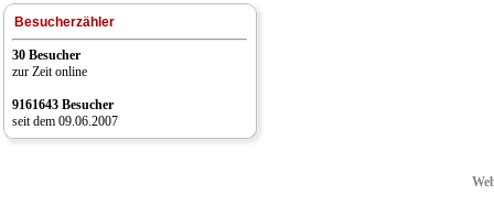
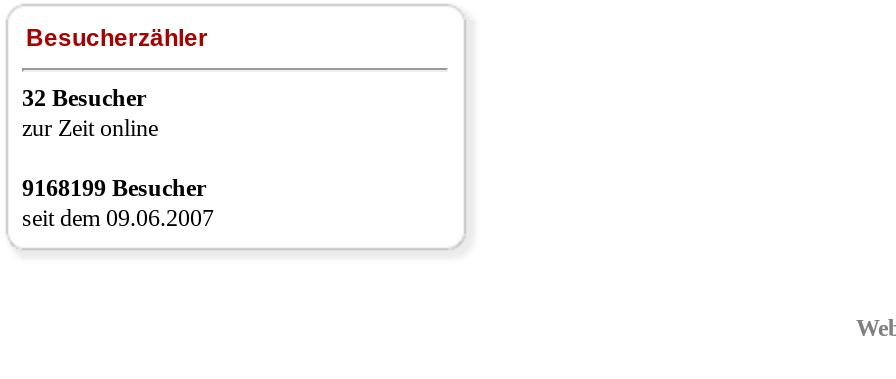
- 30 Besucher
+ 32 Besucher

- 9161643 Besucher
+ 9168199 Besucher
